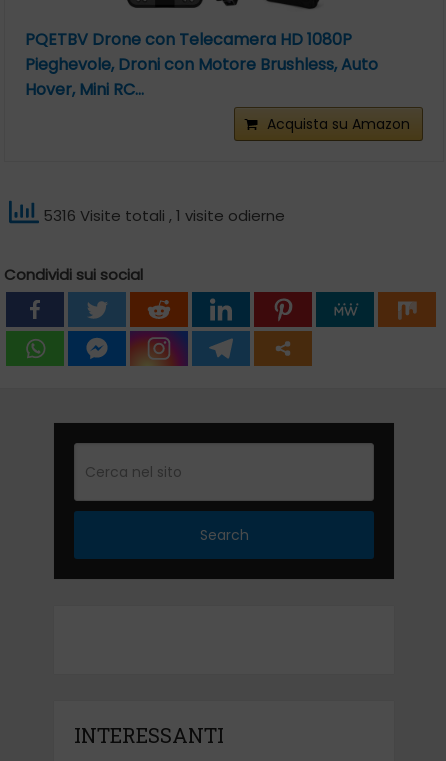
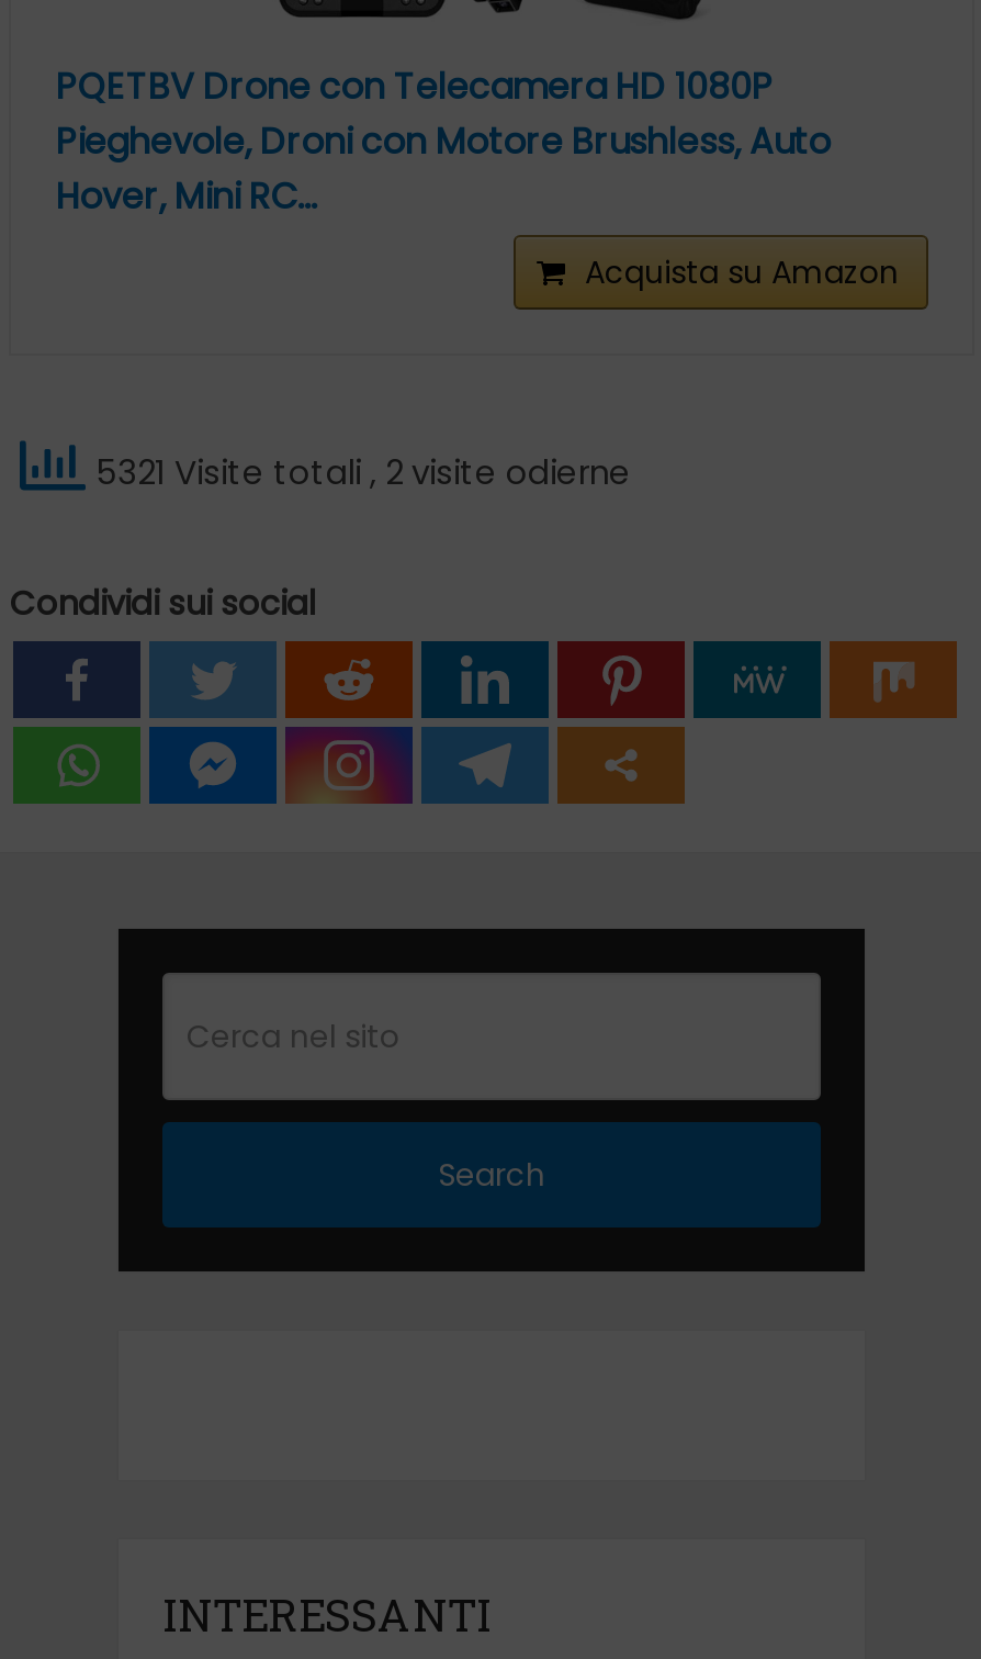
- 5316 Visite totali, 1 visite odierne
+ 5321 Visite totali, 2 visite odierne
